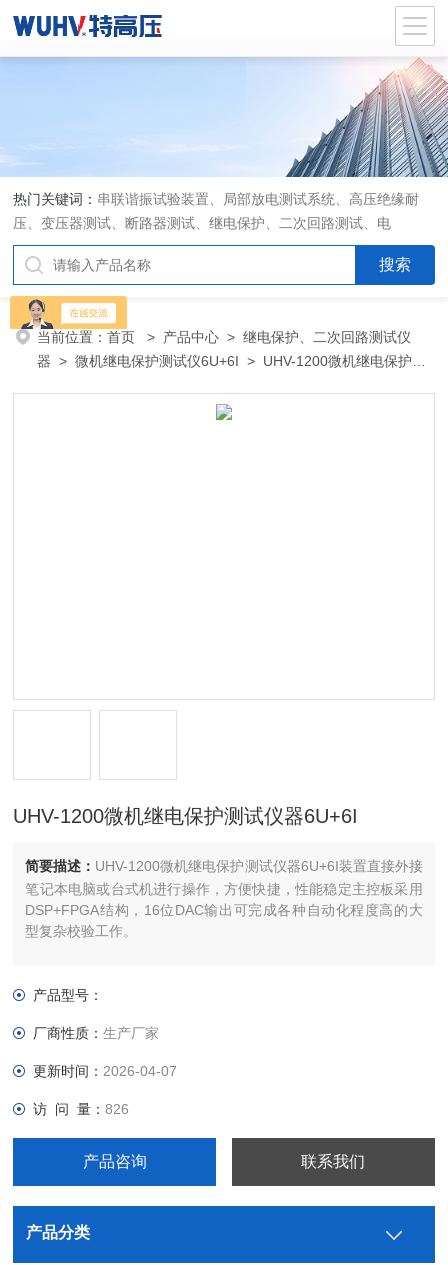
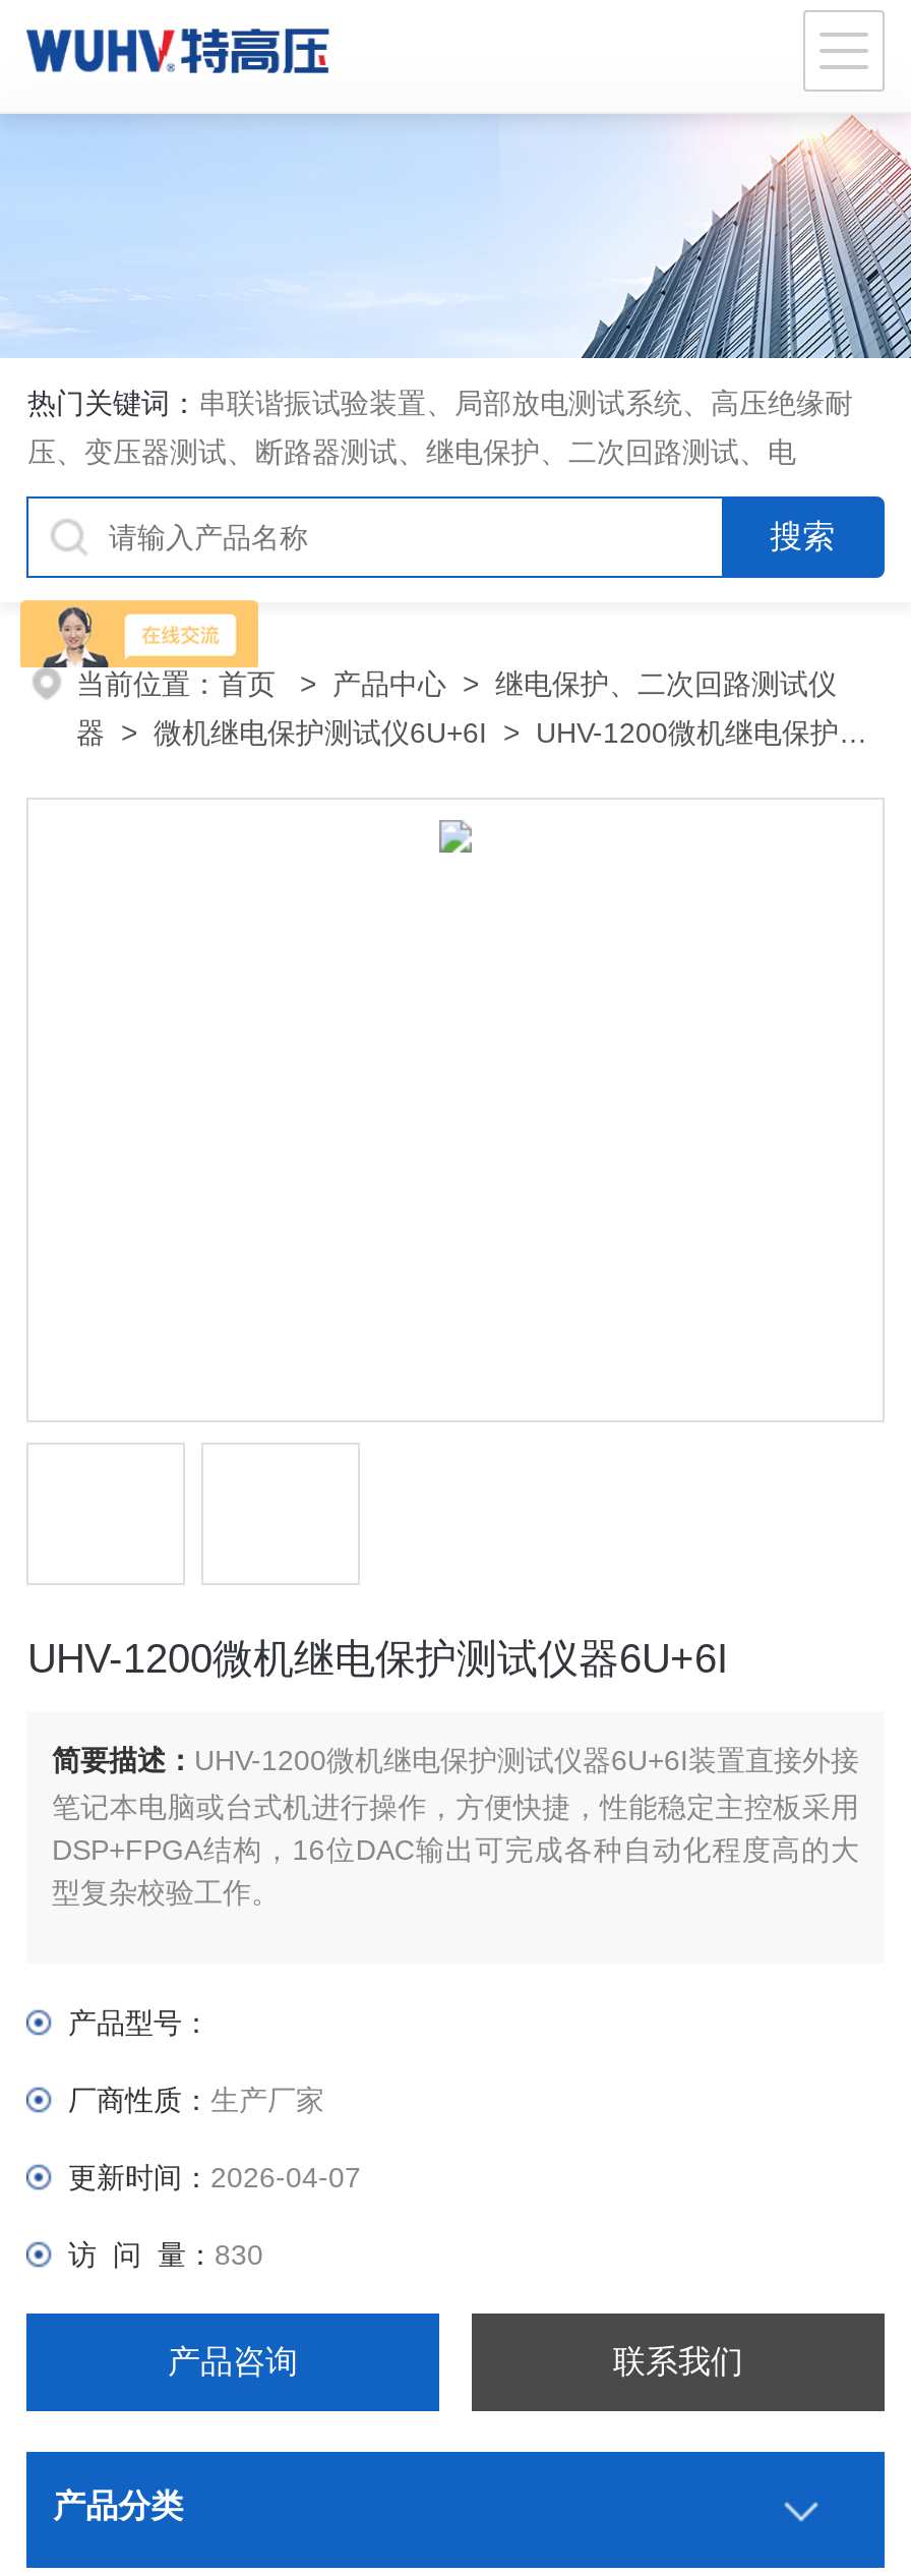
- 访 问 量：826
+ 访 问 量：830
